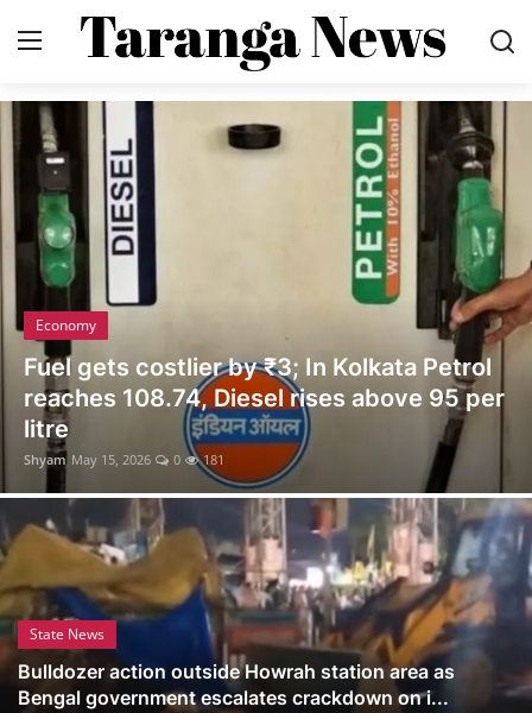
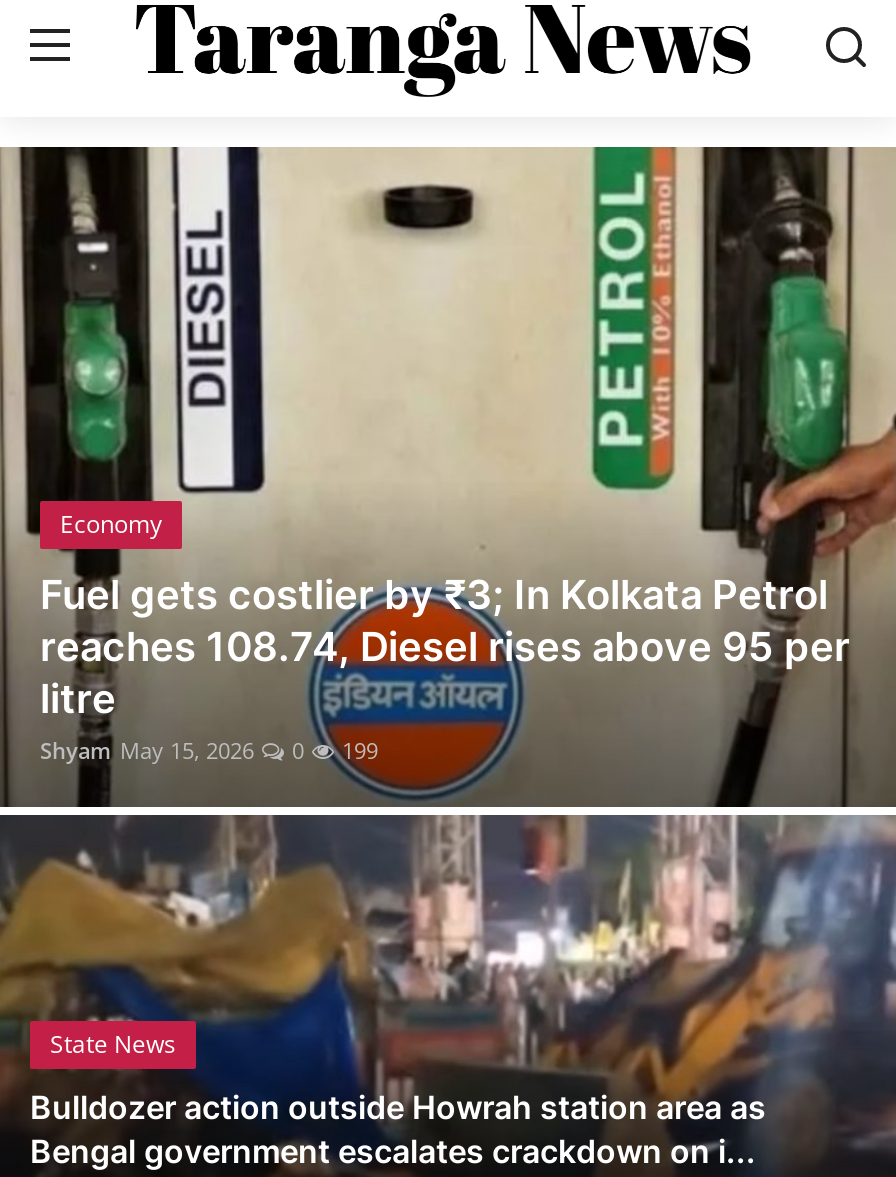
- Shyam May 15, 2026 0 181
+ Shyam May 15, 2026 0 199
